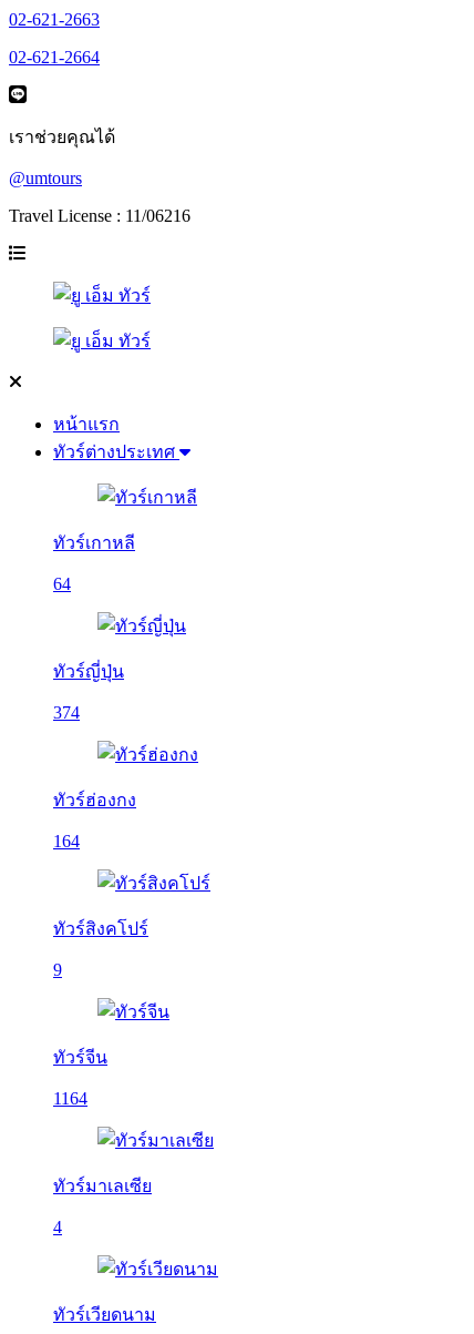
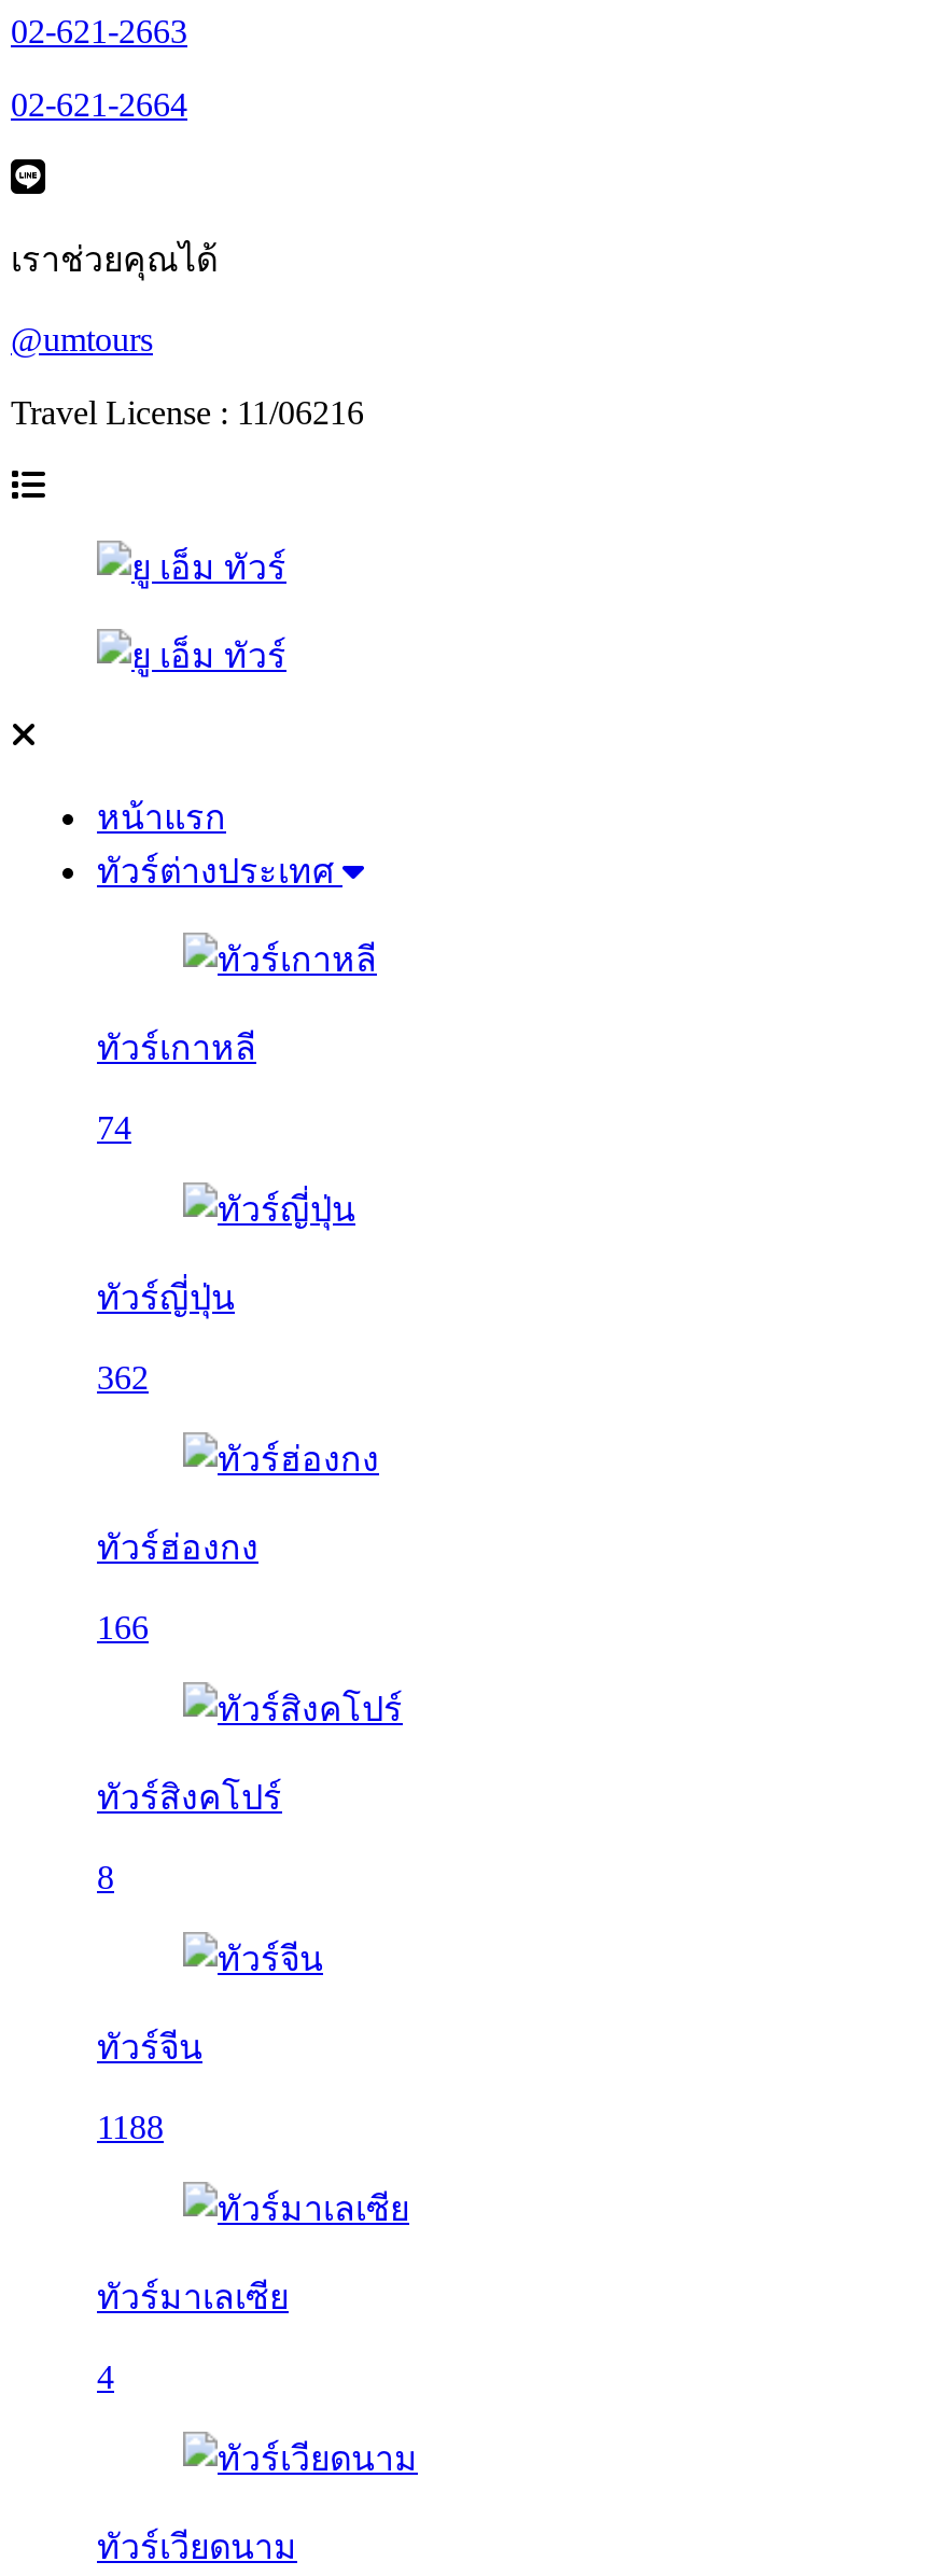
- 64
+ 74

- 374
+ 362

- 164
+ 166

- 9
+ 8

- 1164
+ 1188
